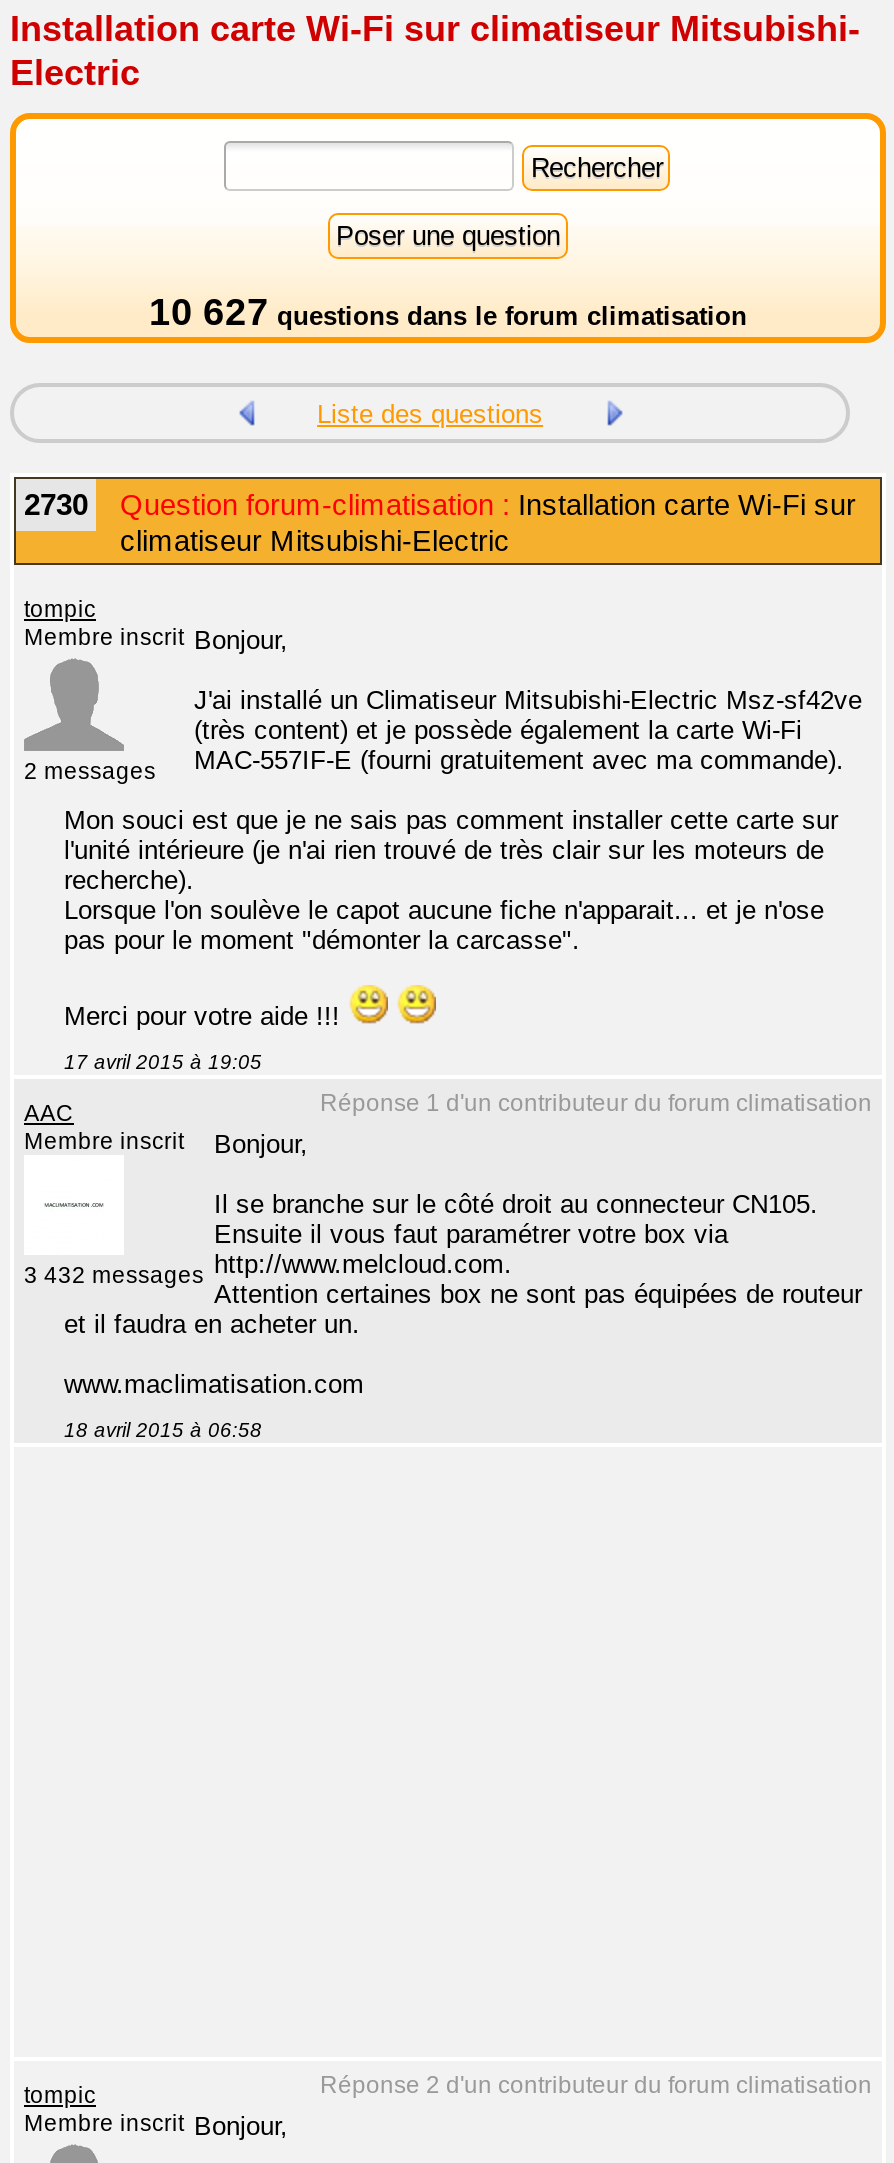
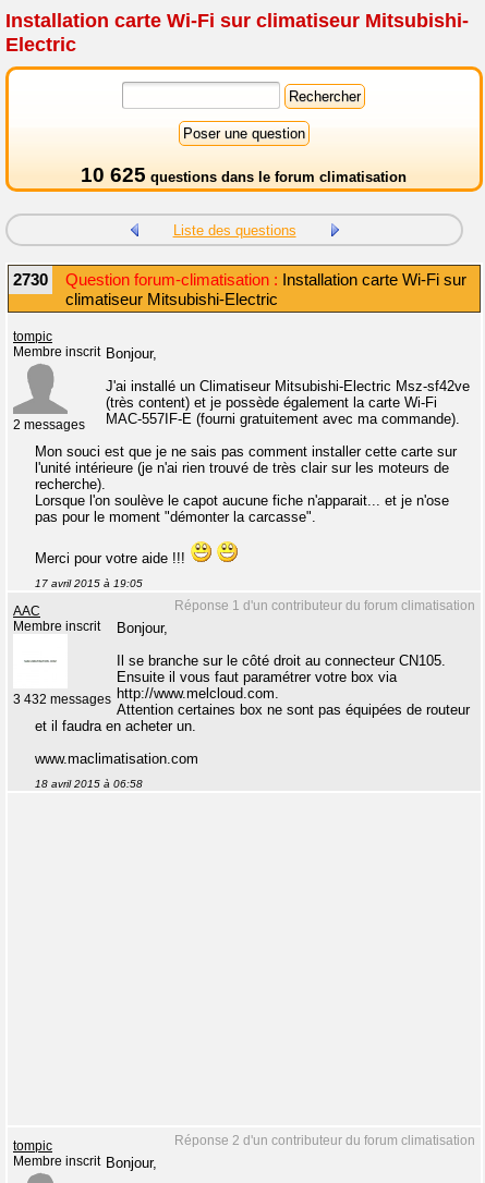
- 10 627 questions dans le forum climatisation
+ 10 625 questions dans le forum climatisation
